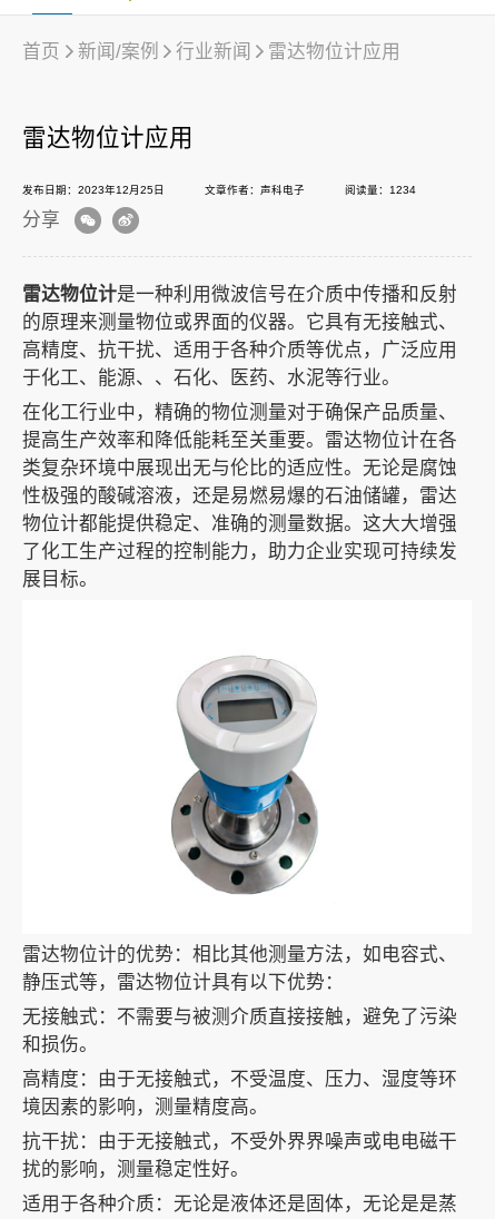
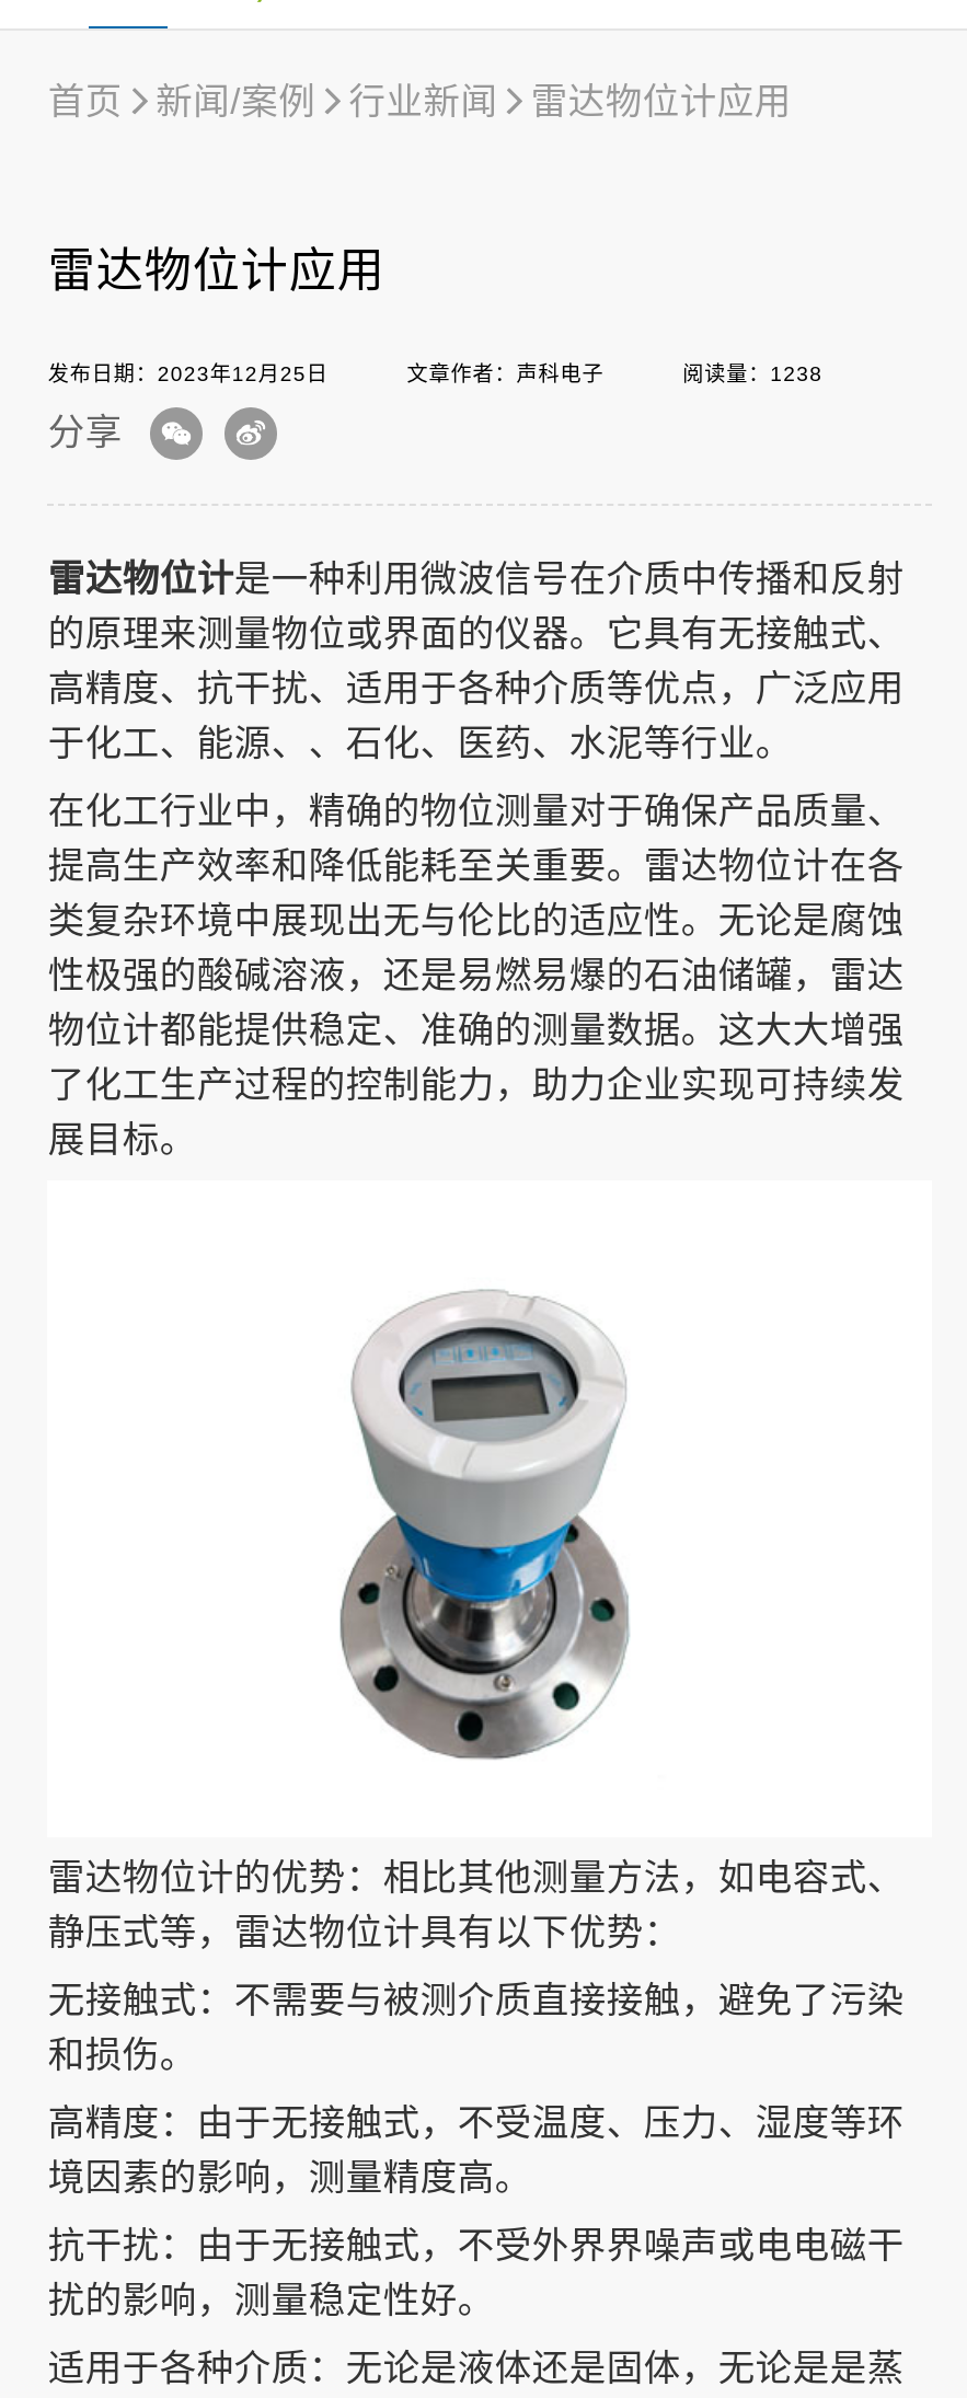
- 阅读量：1234
+ 阅读量：1238
